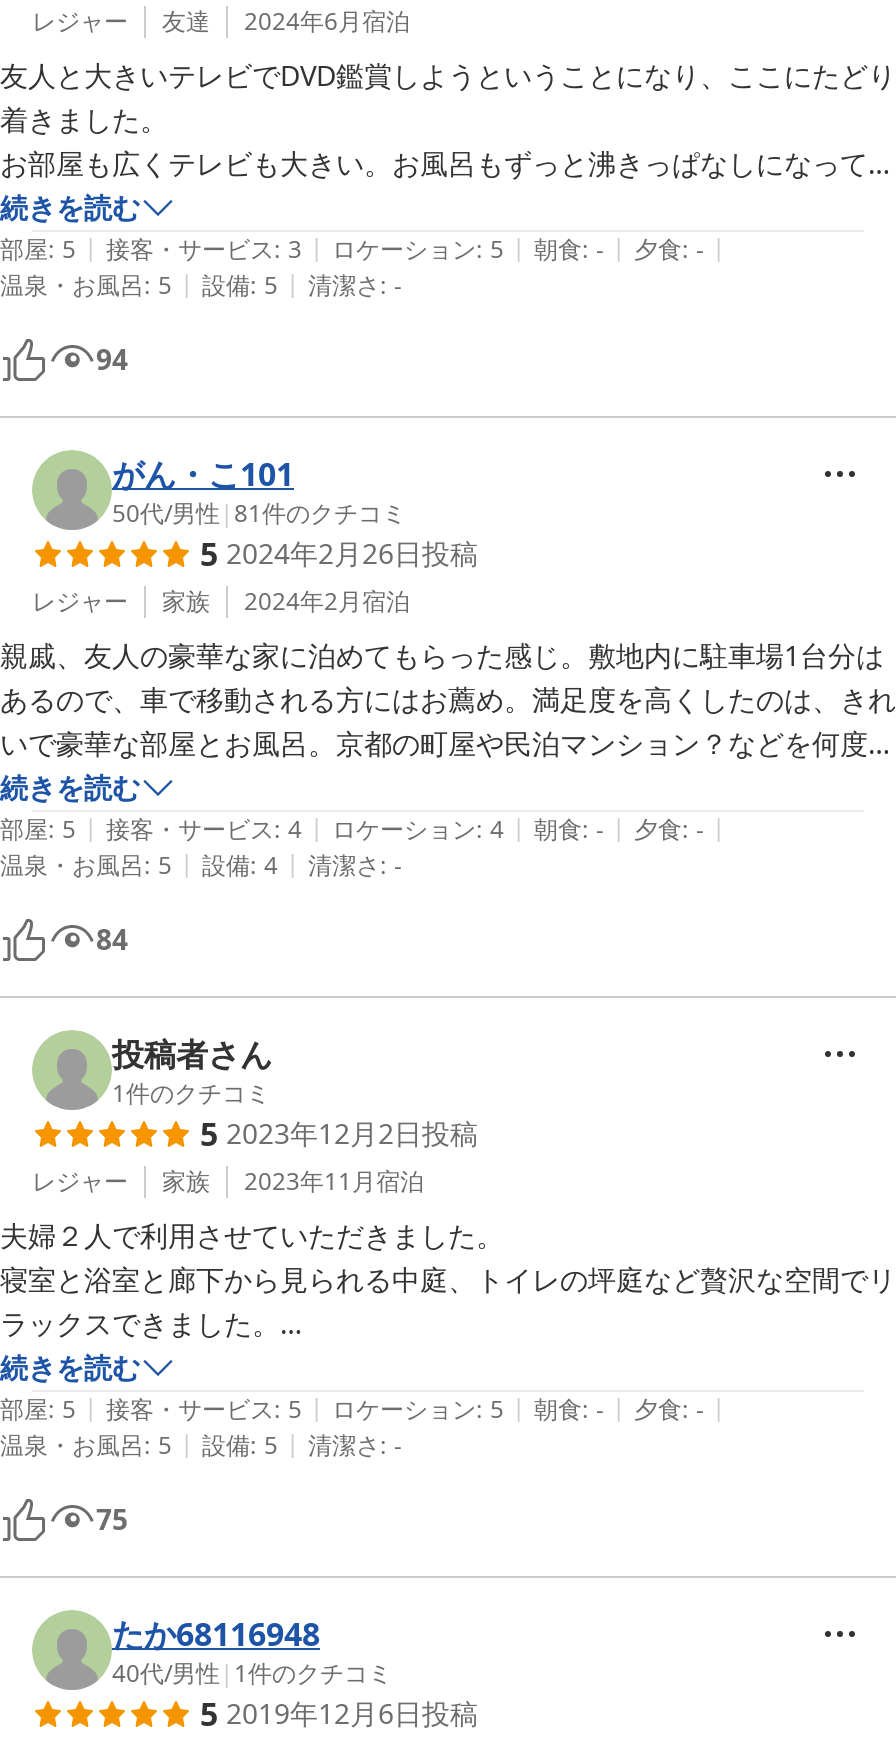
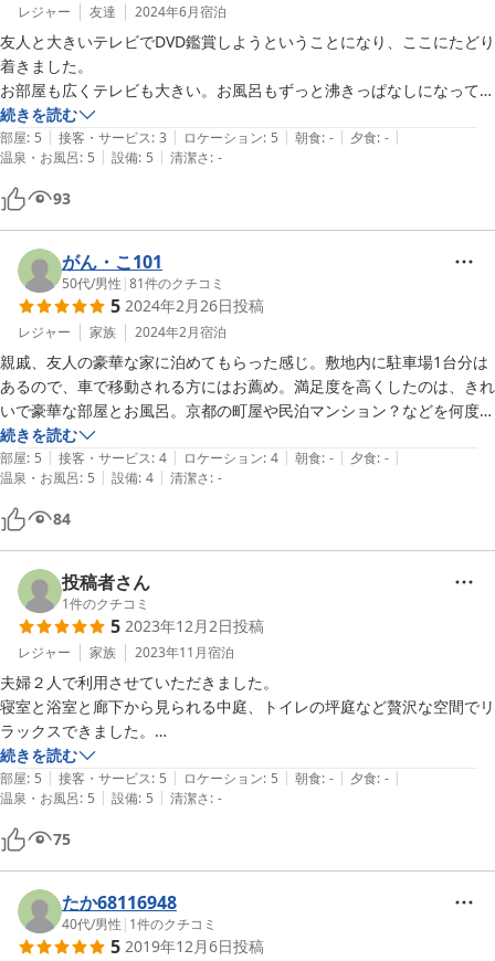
- 94
+ 93
